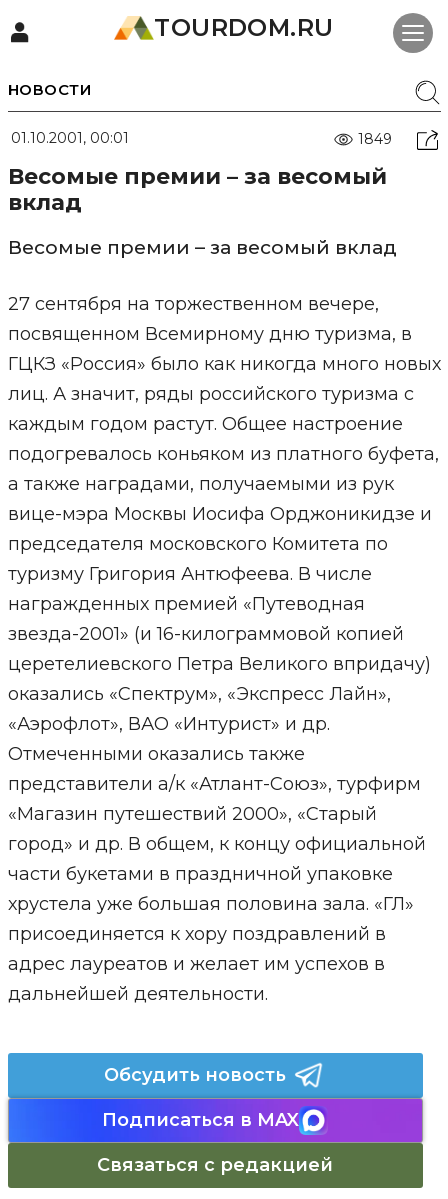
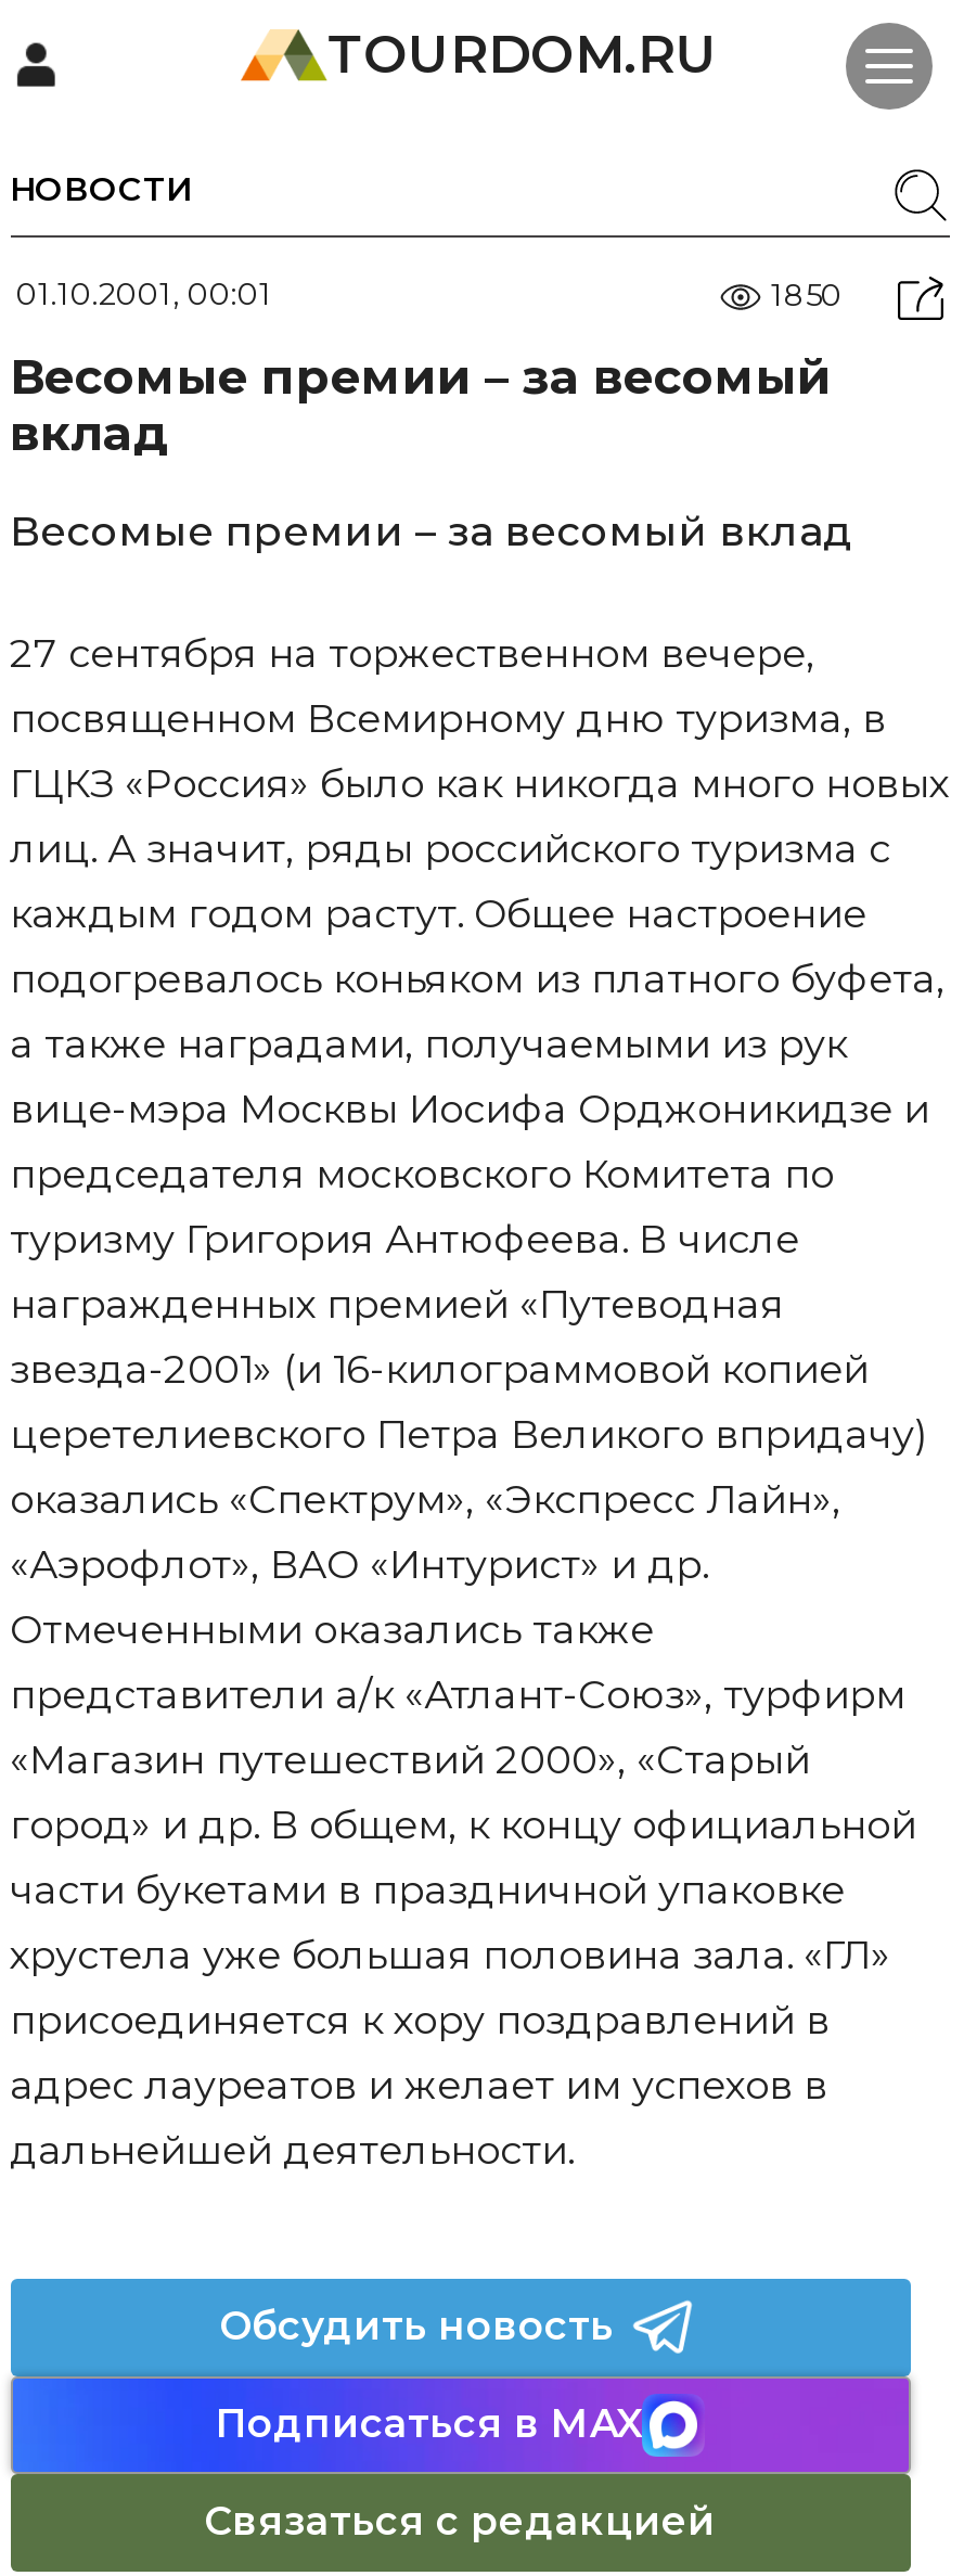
- 1849
+ 1850
